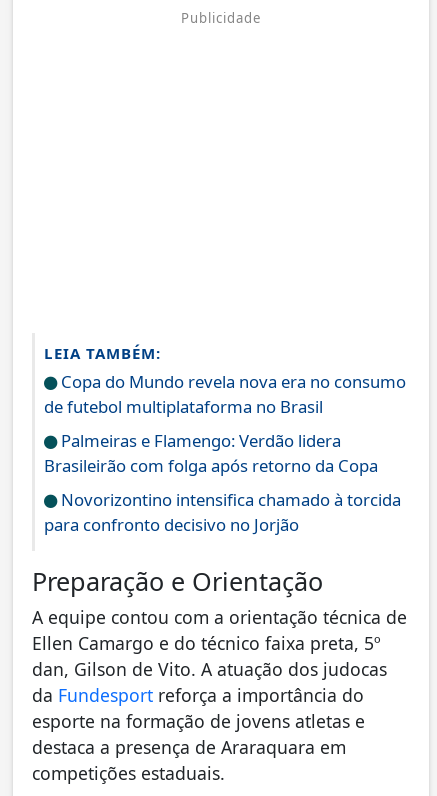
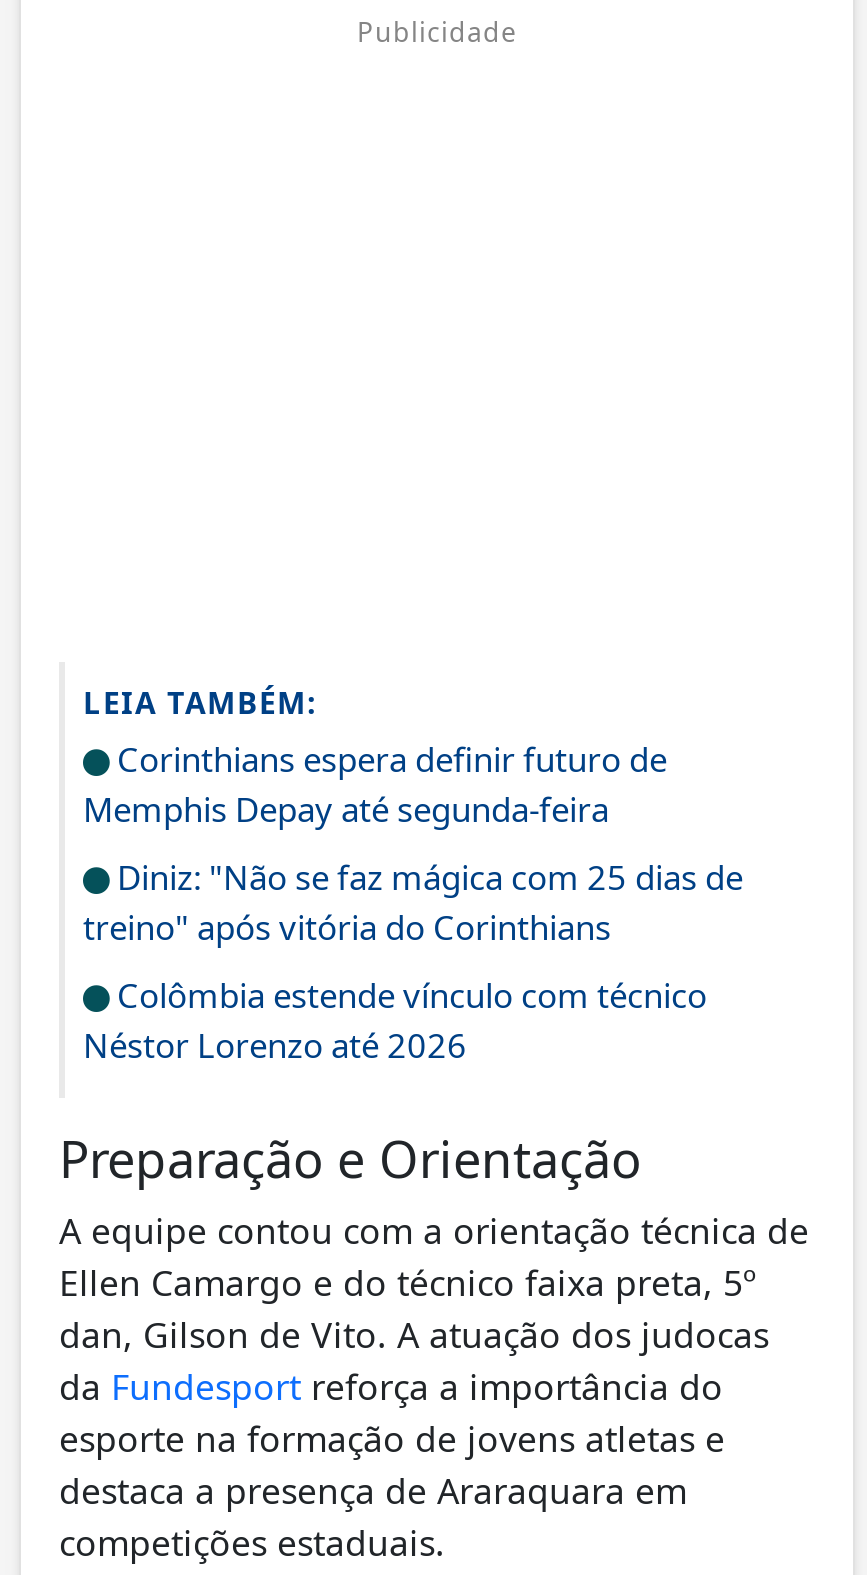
- Copa do Mundo revela nova era no consumo
- de futebol multiplataforma no Brasil
+ Corinthians espera definir futuro de
+ Memphis Depay até segunda-feira

- Palmeiras e Flamengo: Verdão lidera
- Brasileirão com folga após retorno da Copa
+ Diniz: "Não se faz mágica com 25 dias de
+ treino" após vitória do Corinthians

- Novorizontino intensifica chamado à torcida
- para confronto decisivo no Jorjão
+ Colômbia estende vínculo com técnico
+ Néstor Lorenzo até 2026
